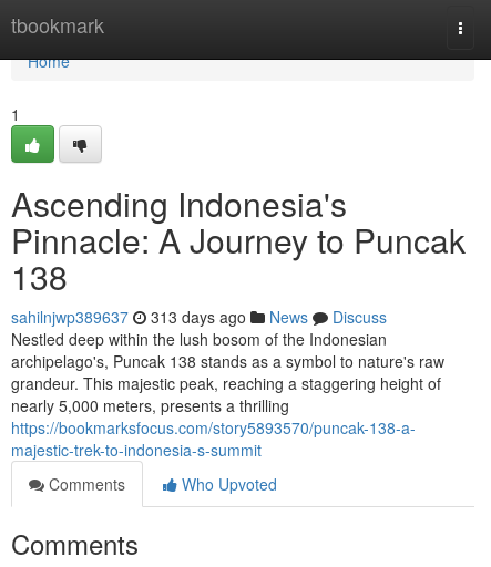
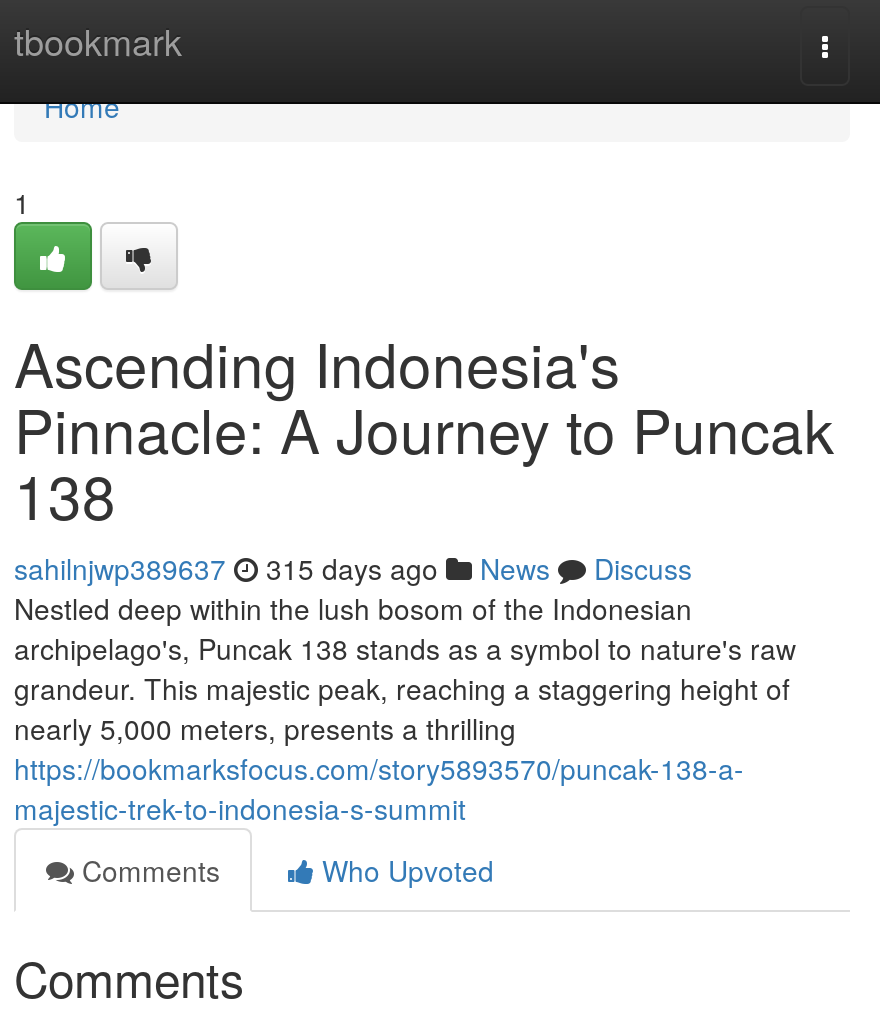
- sahilnjwp389637 313 days ago News Discuss
+ sahilnjwp389637 315 days ago News Discuss
